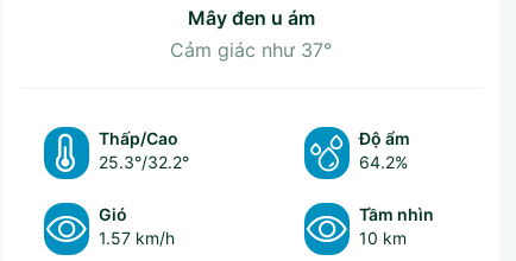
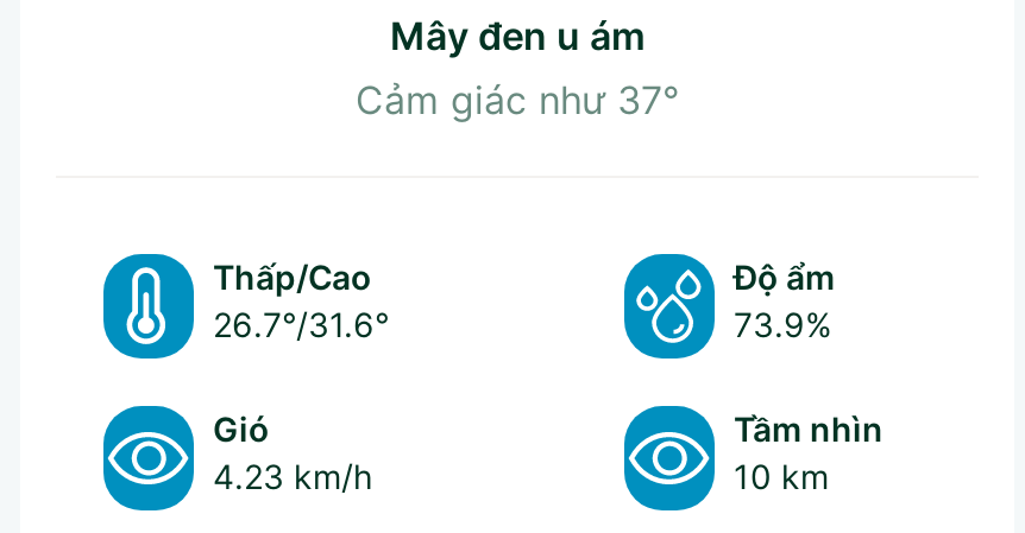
- 25.3°/32.2°
+ 26.7°/31.6°

- 64.2%
+ 73.9%

- 1.57 km/h
+ 4.23 km/h
